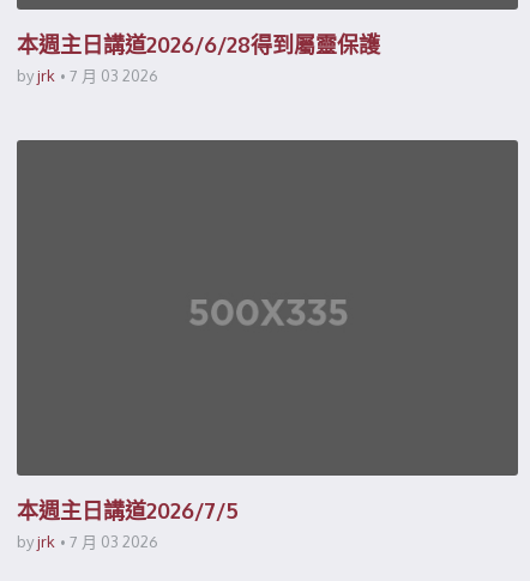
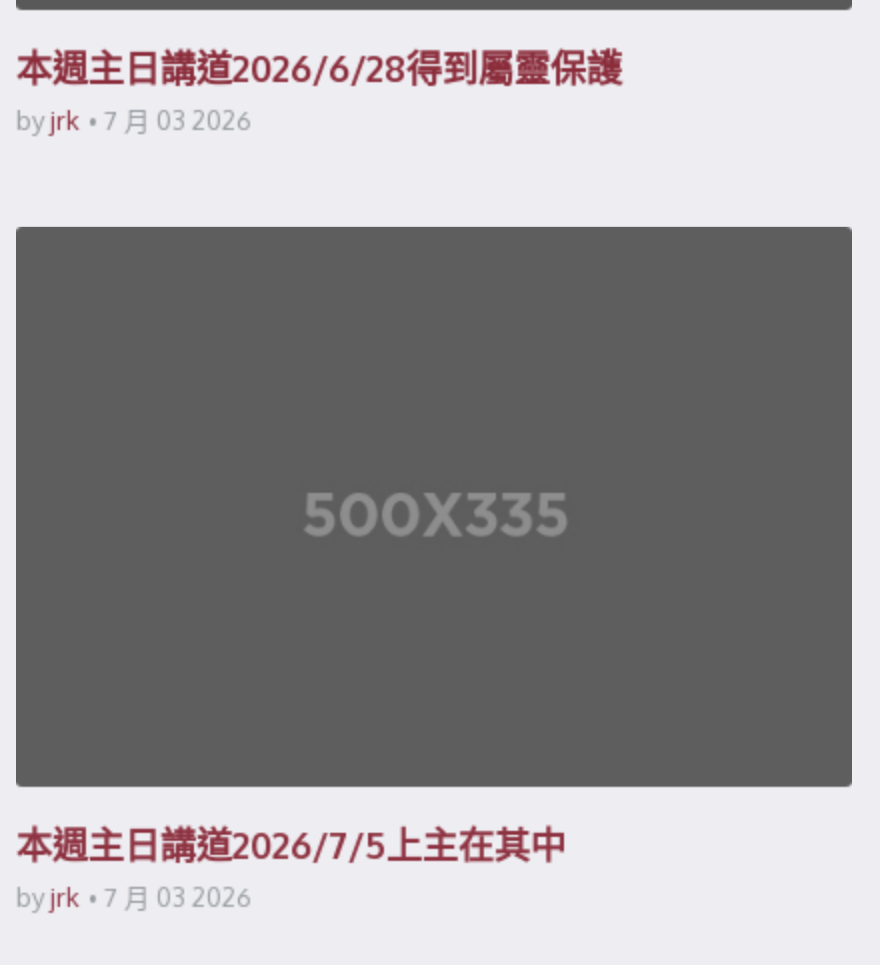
- 本週主日講道2026/7/5
+ 本週主日講道2026/7/5上主在其中
